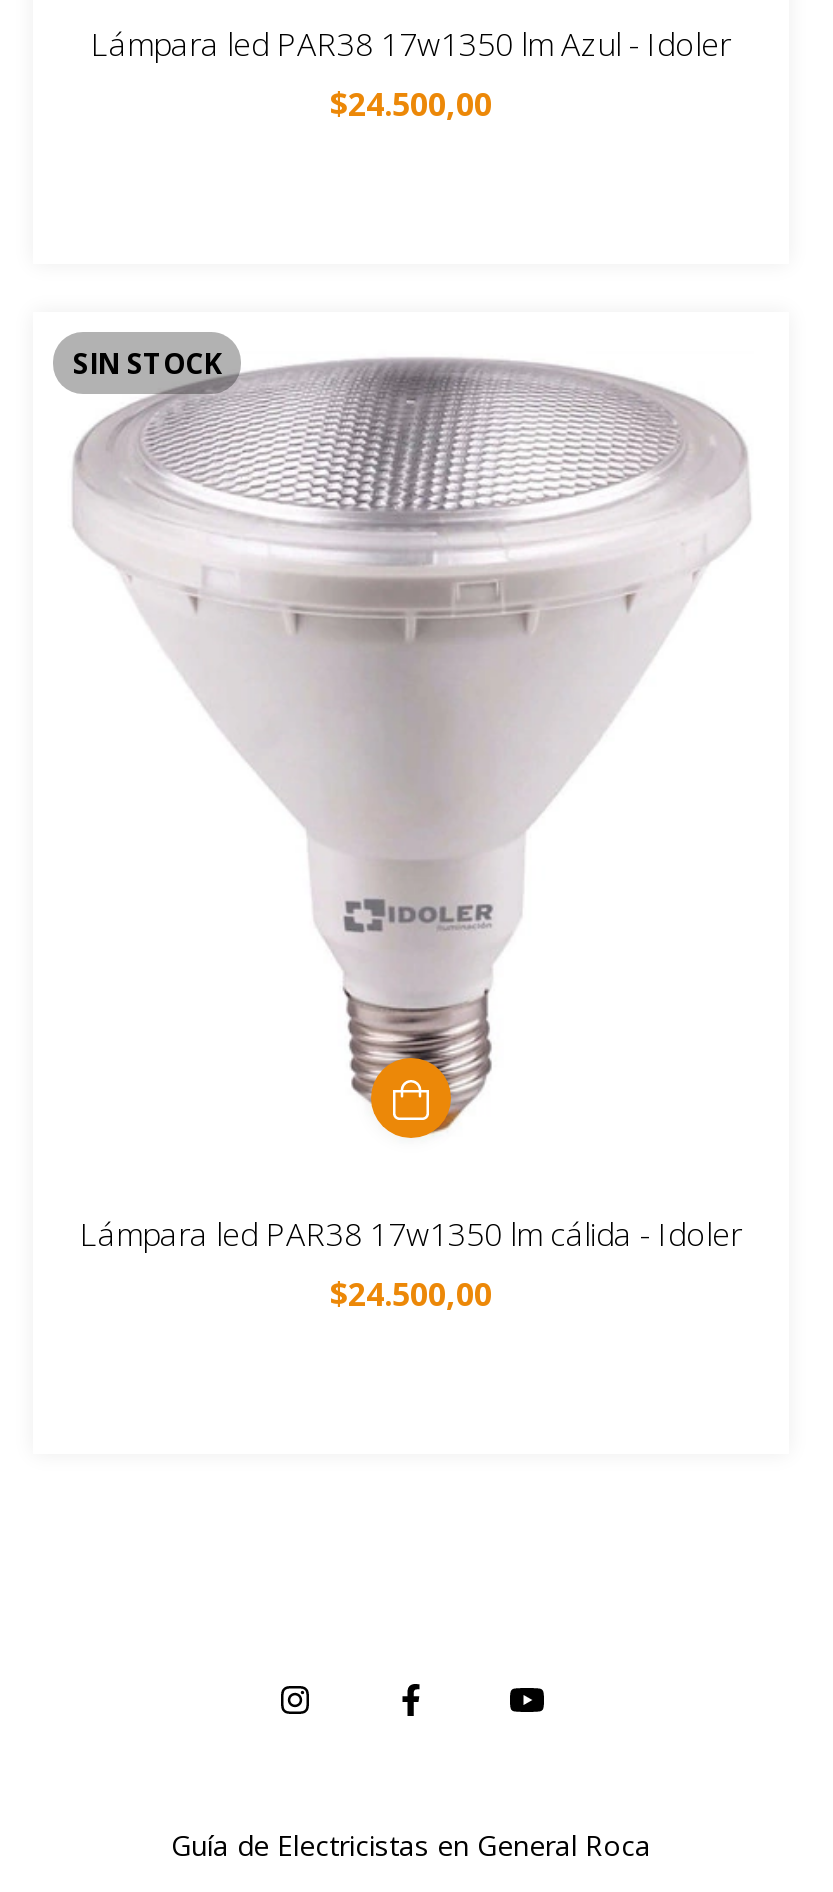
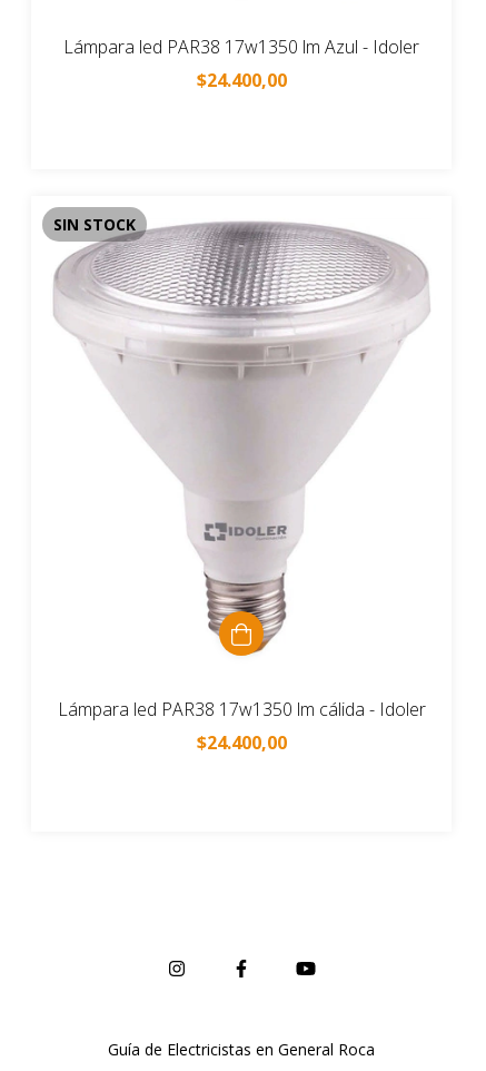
- $24.500,00
+ $24.400,00

- $24.500,00
+ $24.400,00
